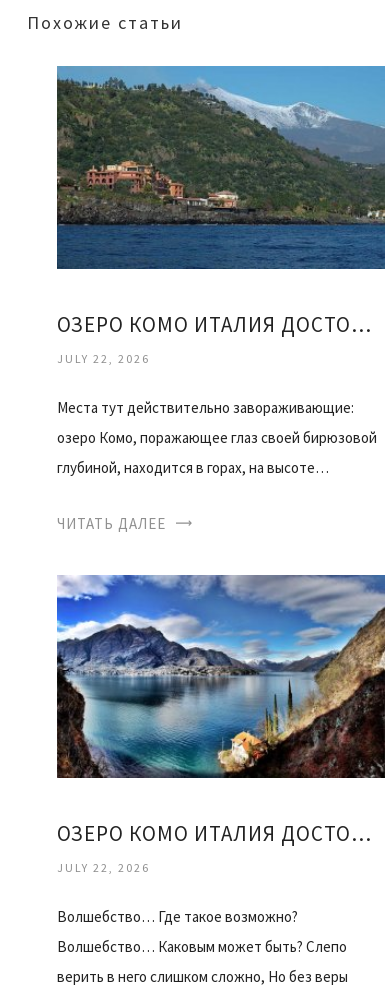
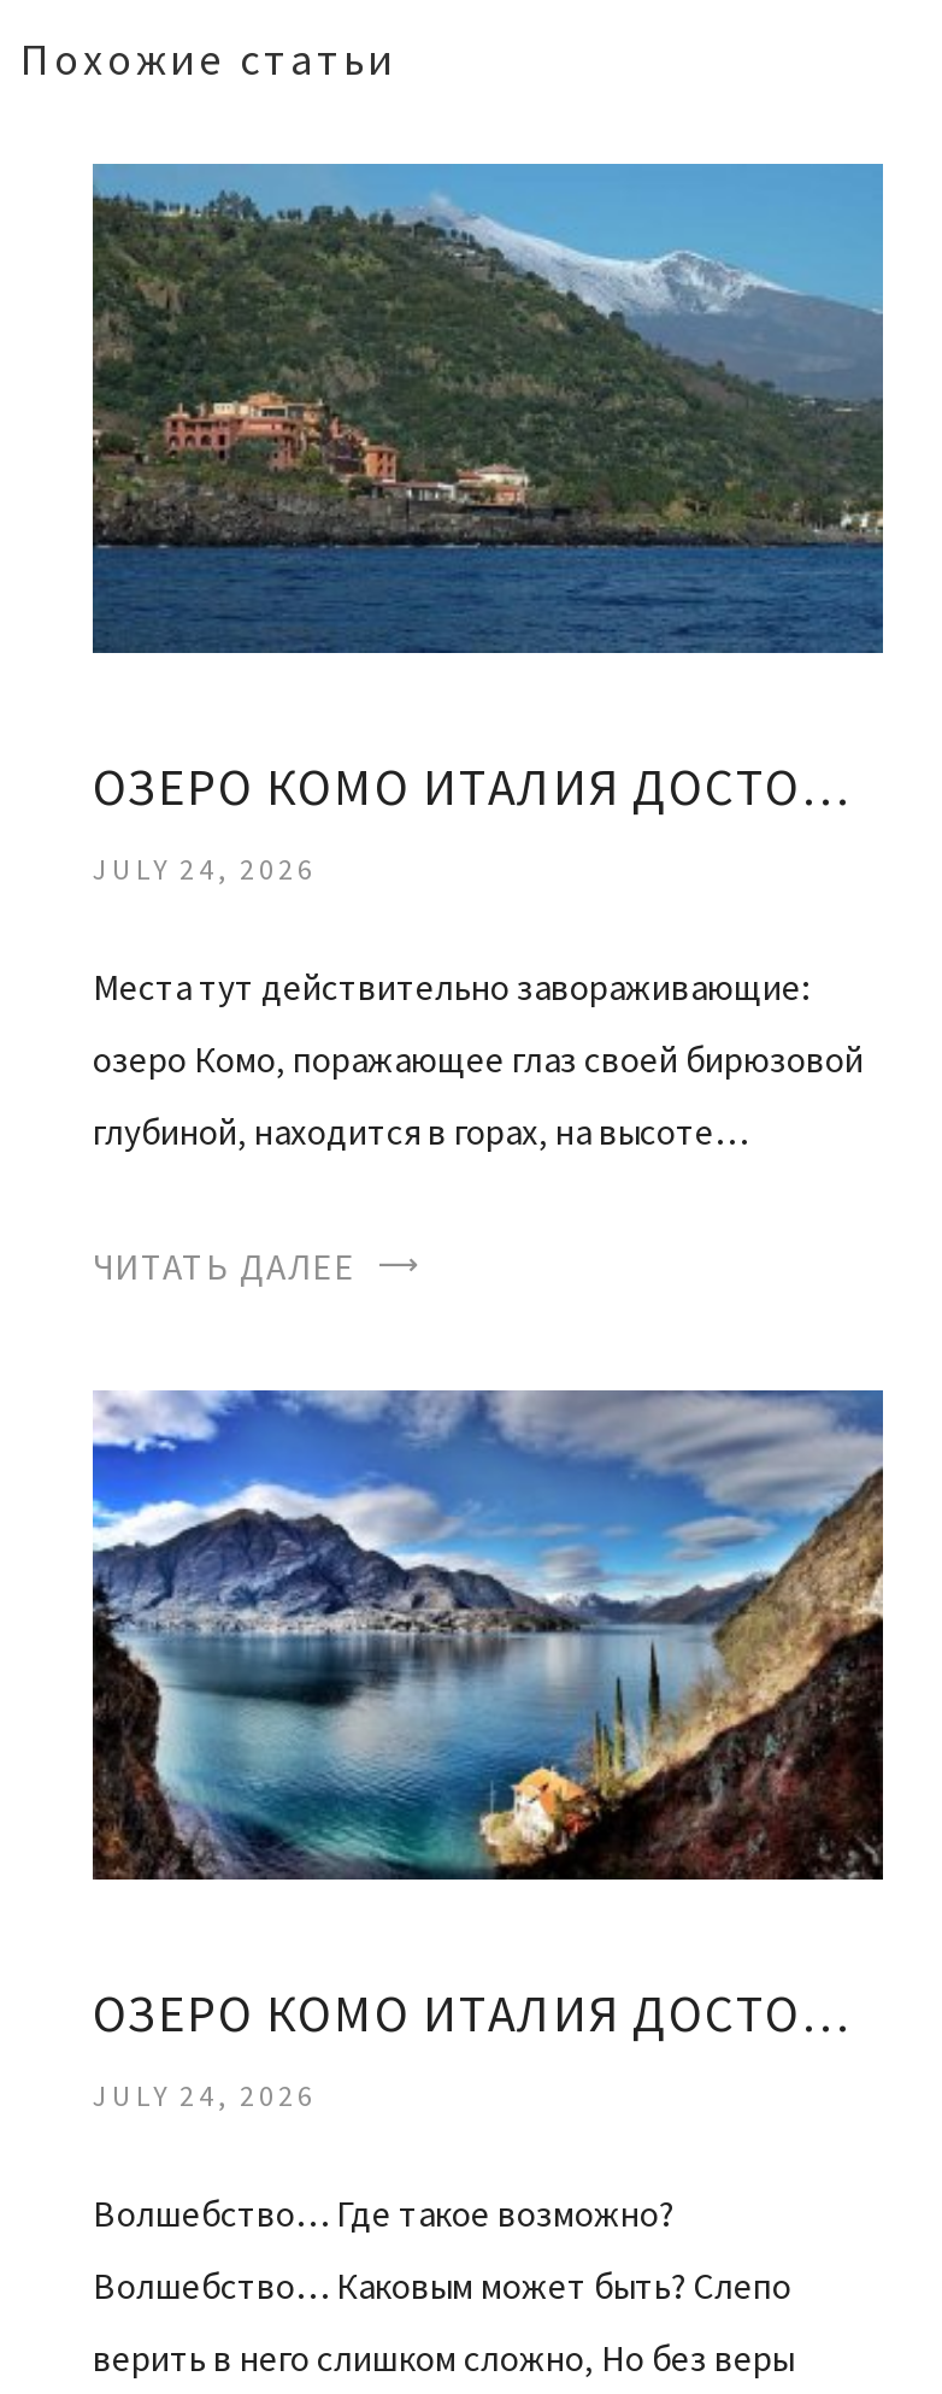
- JULY 22, 2026
+ JULY 24, 2026

- JULY 22, 2026
+ JULY 24, 2026
